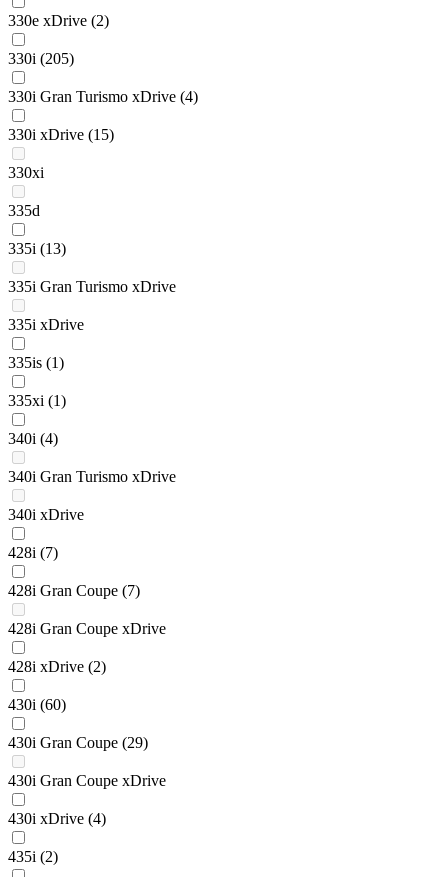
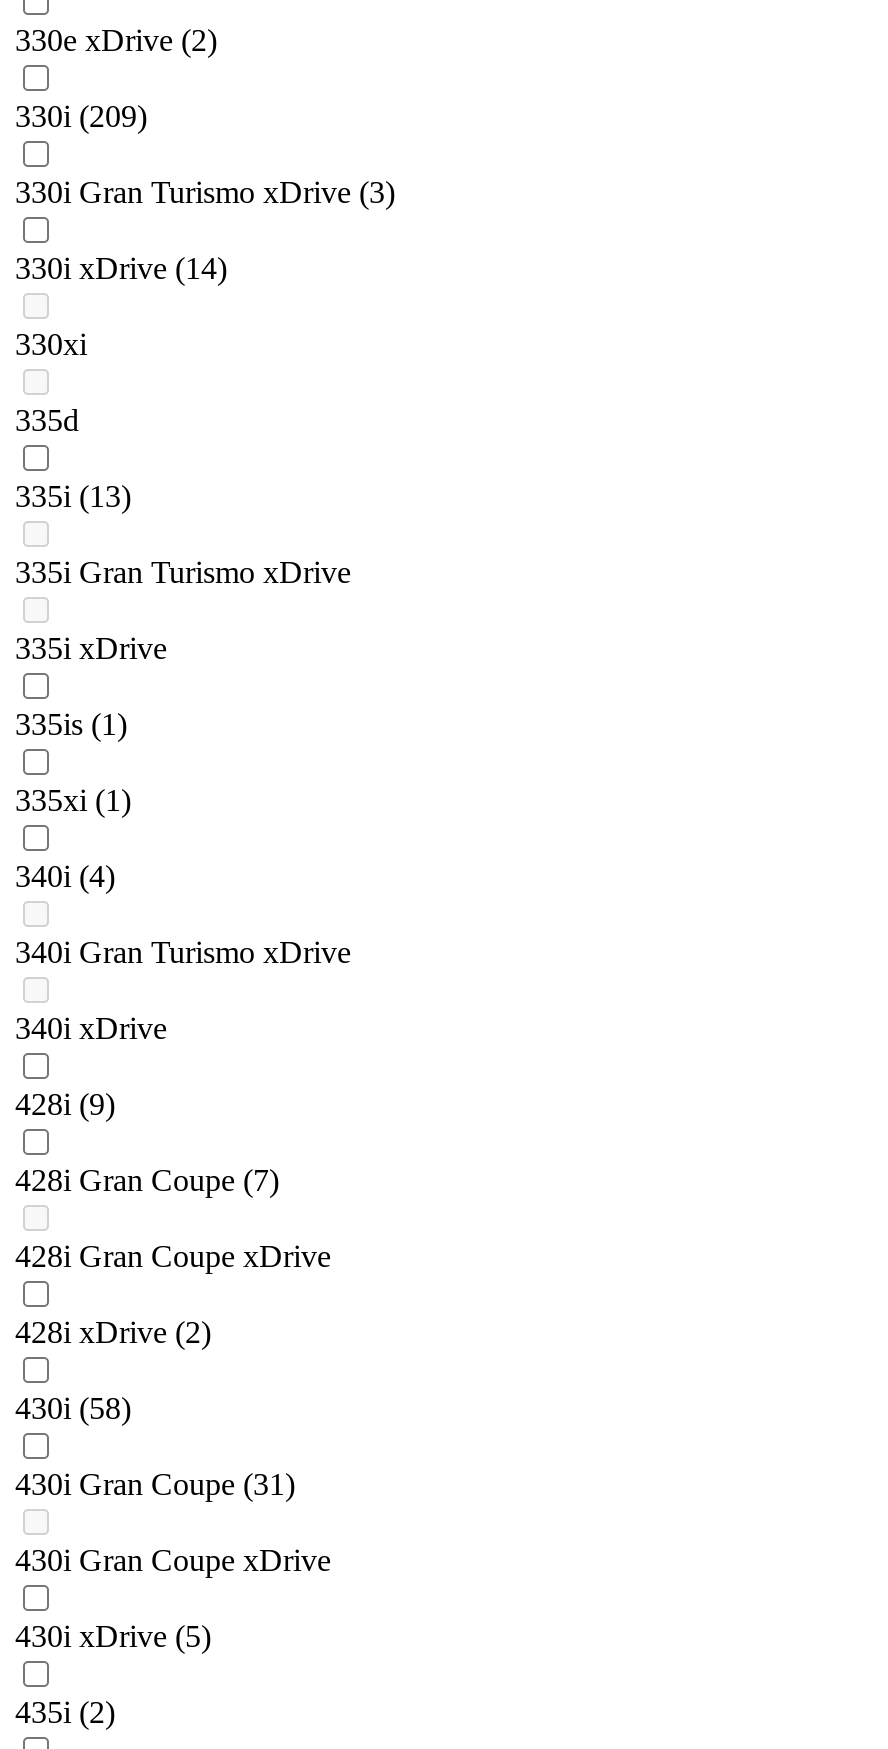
- 330i (205)
+ 330i (209)

- 330i Gran Turismo xDrive (4)
+ 330i Gran Turismo xDrive (3)

- 330i xDrive (15)
+ 330i xDrive (14)

- 428i (7)
+ 428i (9)

- 430i (60)
+ 430i (58)

- 430i Gran Coupe (29)
+ 430i Gran Coupe (31)

- 430i xDrive (4)
+ 430i xDrive (5)
